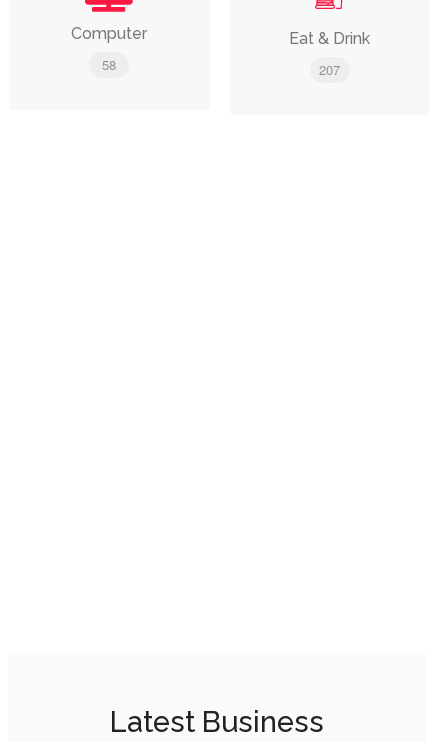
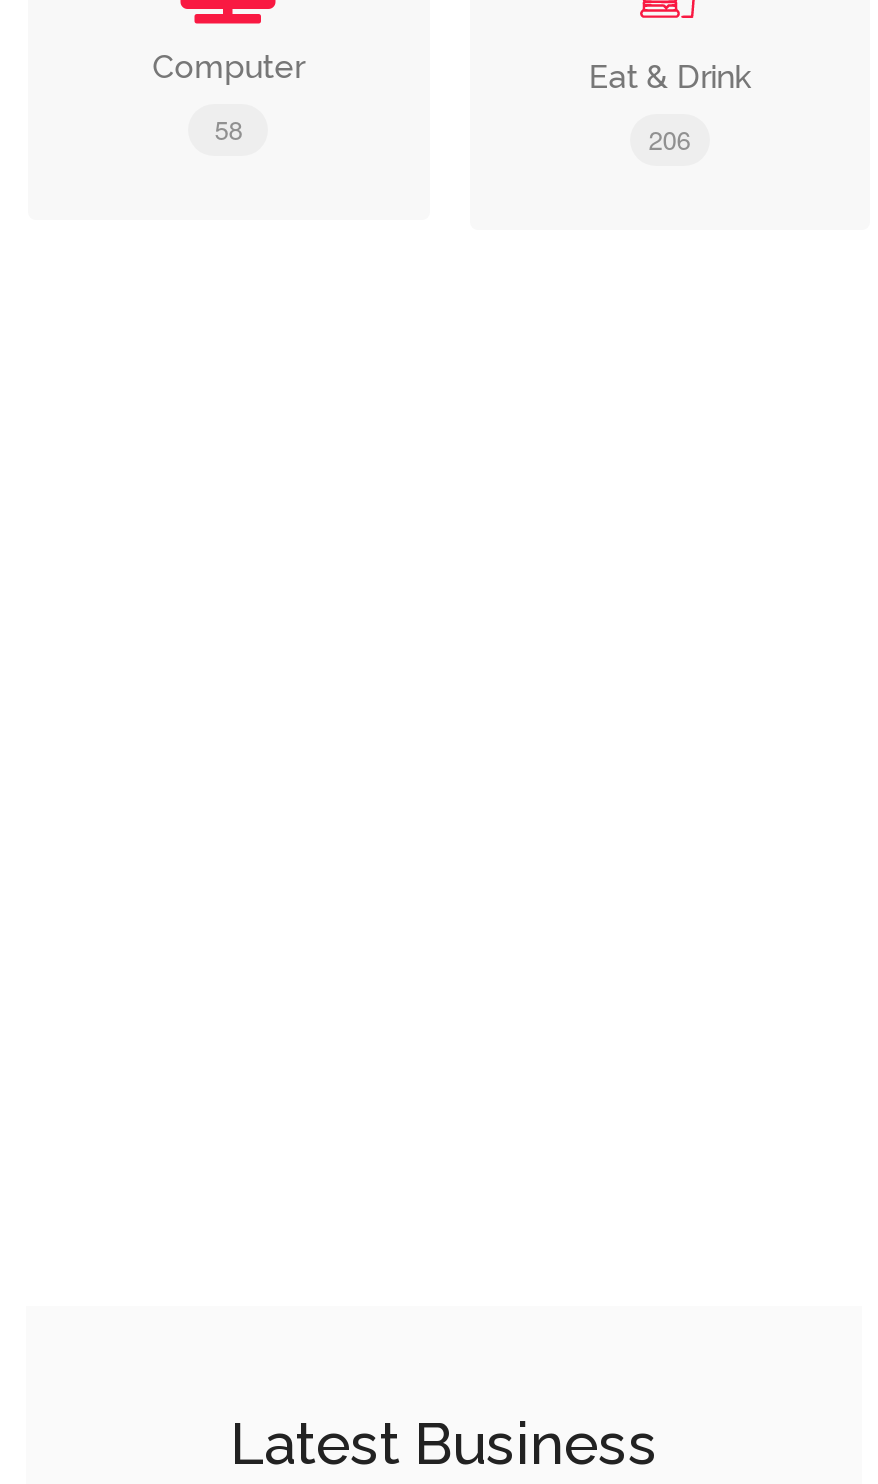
- 207
+ 206
